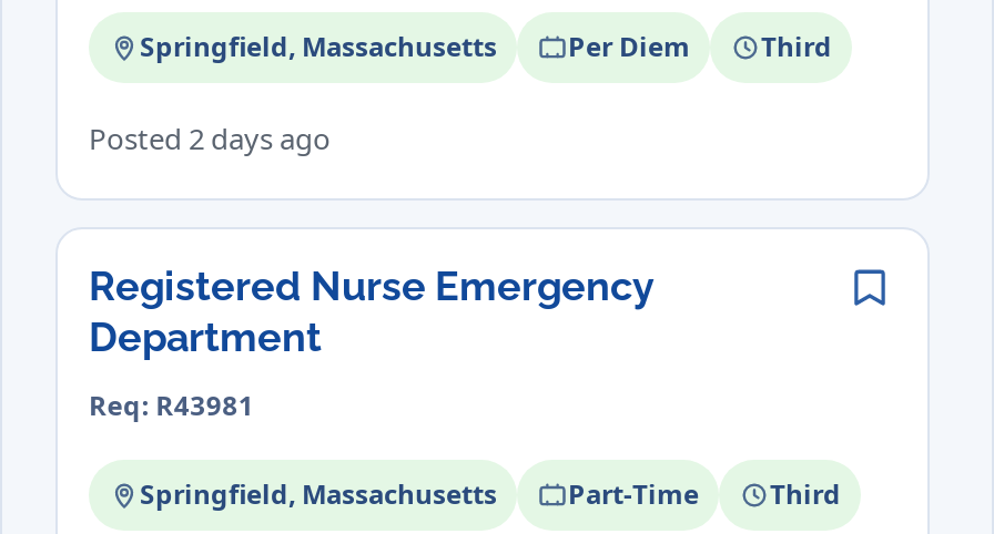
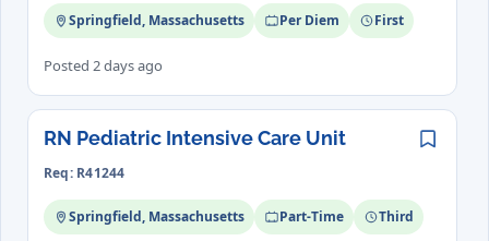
- Third
+ First

- Registered Nurse Emergency
- Department
+ RN Pediatric Intensive Care Unit

- Req: R43981
+ Req: R41244
